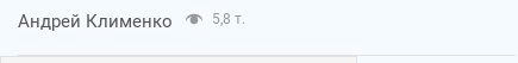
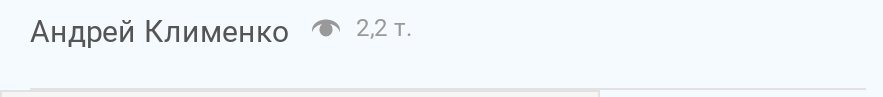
- 5,8 т.
+ 2,2 т.
